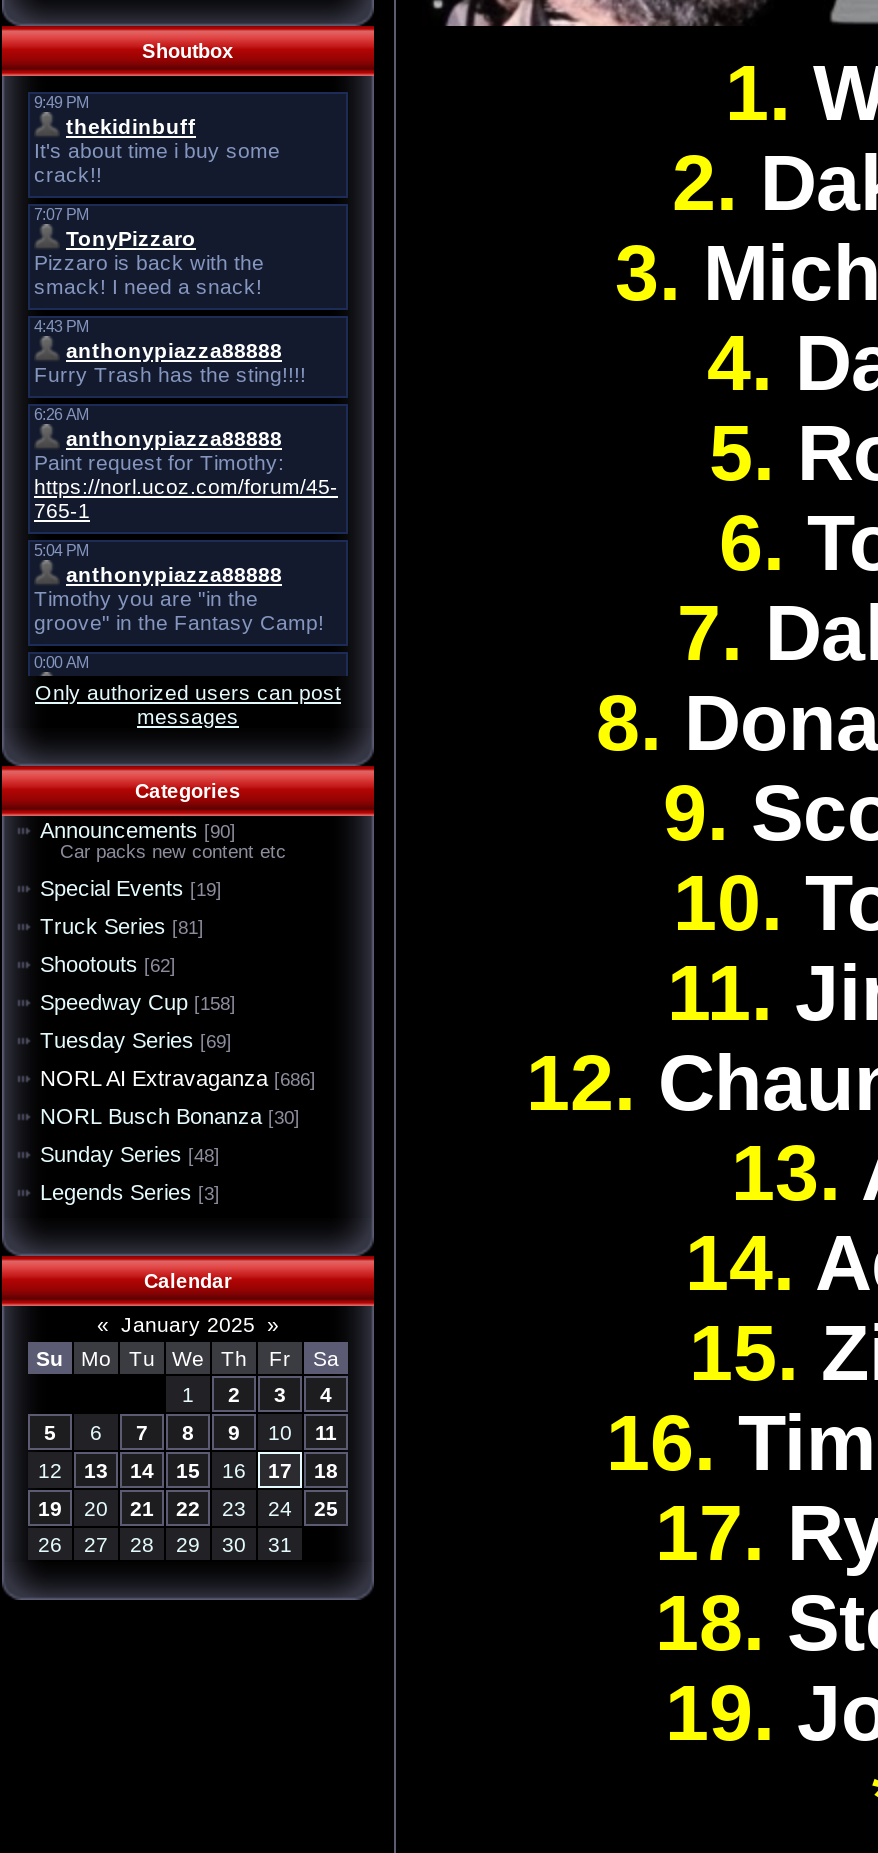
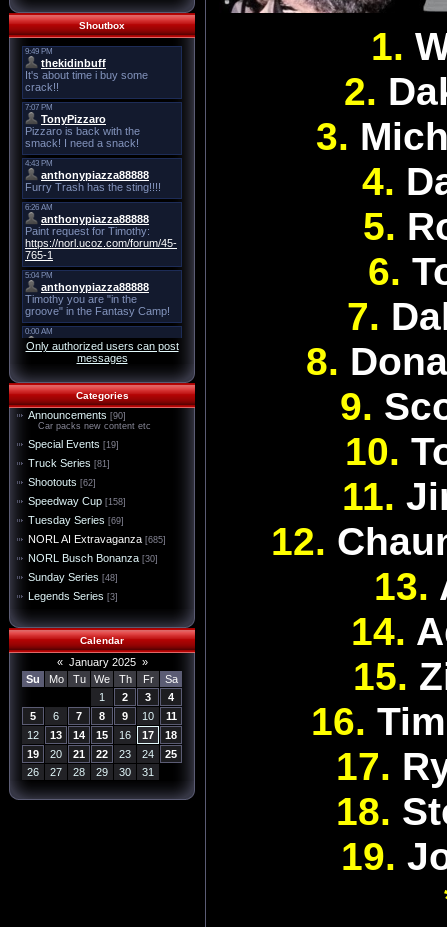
- NORL AI Extravaganza [686]
+ NORL AI Extravaganza [685]
